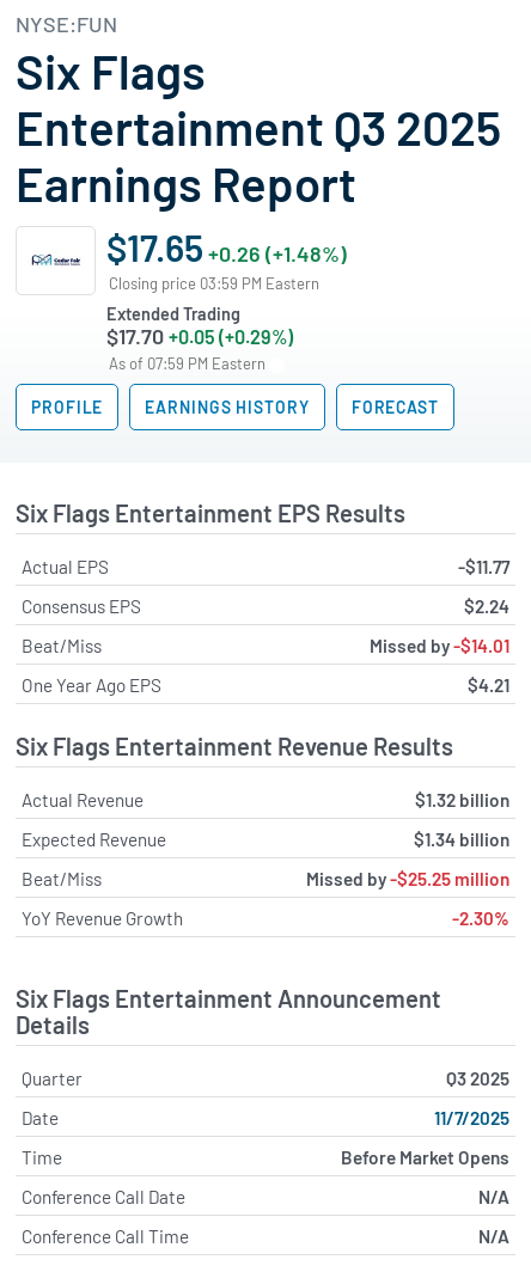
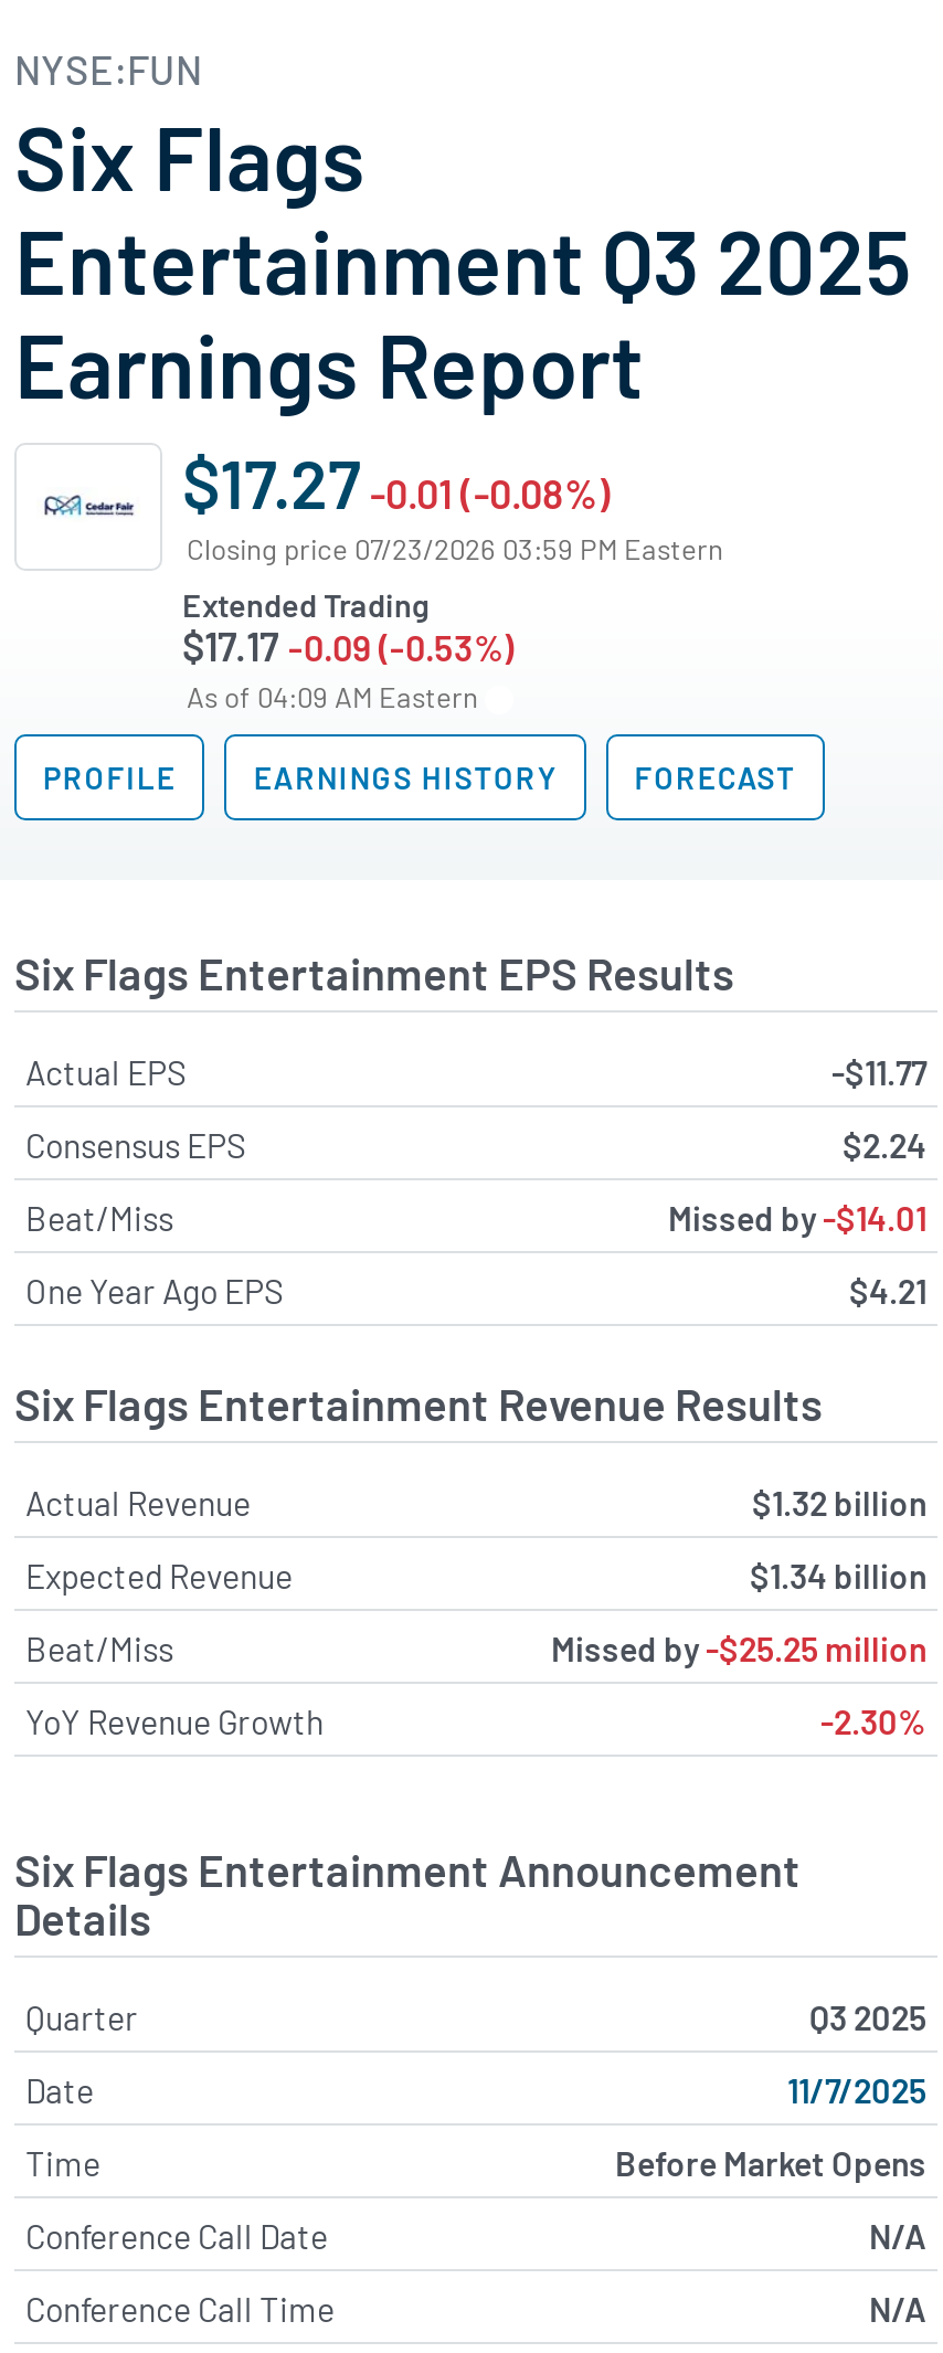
- $17.65 +0.26 (+1.48%)
- Closing price 03:59 PM Eastern
+ $17.27 -0.01 (-0.08%)
+ Closing price 07/23/2026 03:59 PM Eastern

- $17.70 +0.05 (+0.29%)
+ $17.17 -0.09 (-0.53%)

- As of 07:59 PM Eastern
+ As of 04:09 AM Eastern
